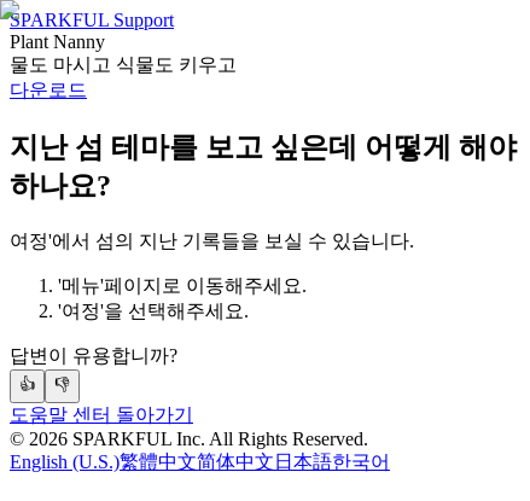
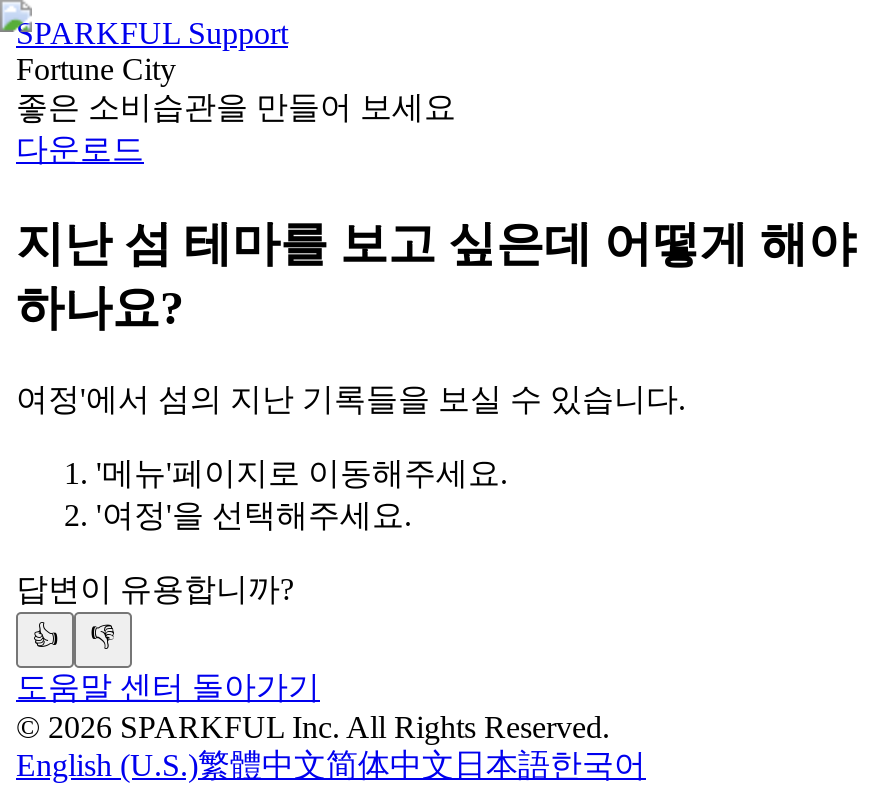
- Plant Nanny
- 물도 마시고 식물도 키우고
+ Fortune City
+ 좋은 소비습관을 만들어 보세요
